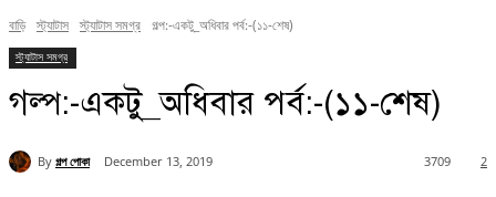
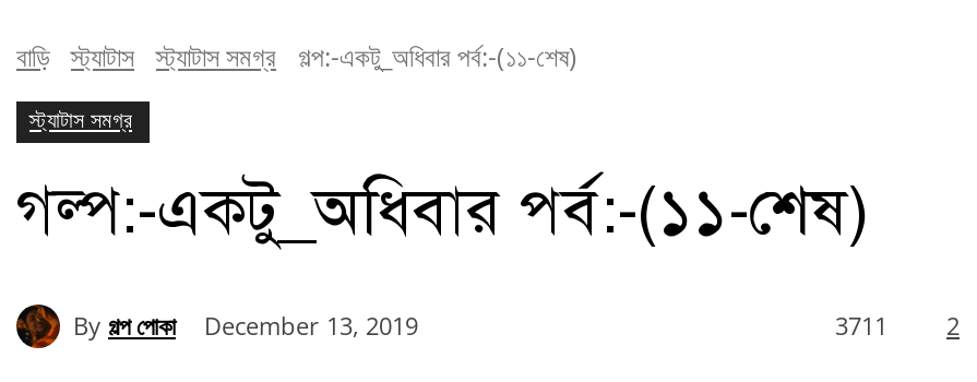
- 3709 2
+ 3711 2
